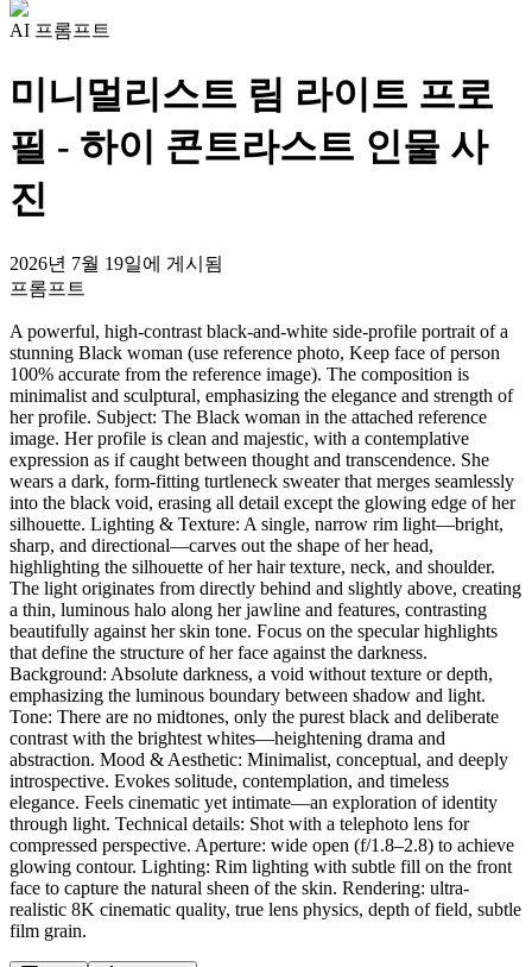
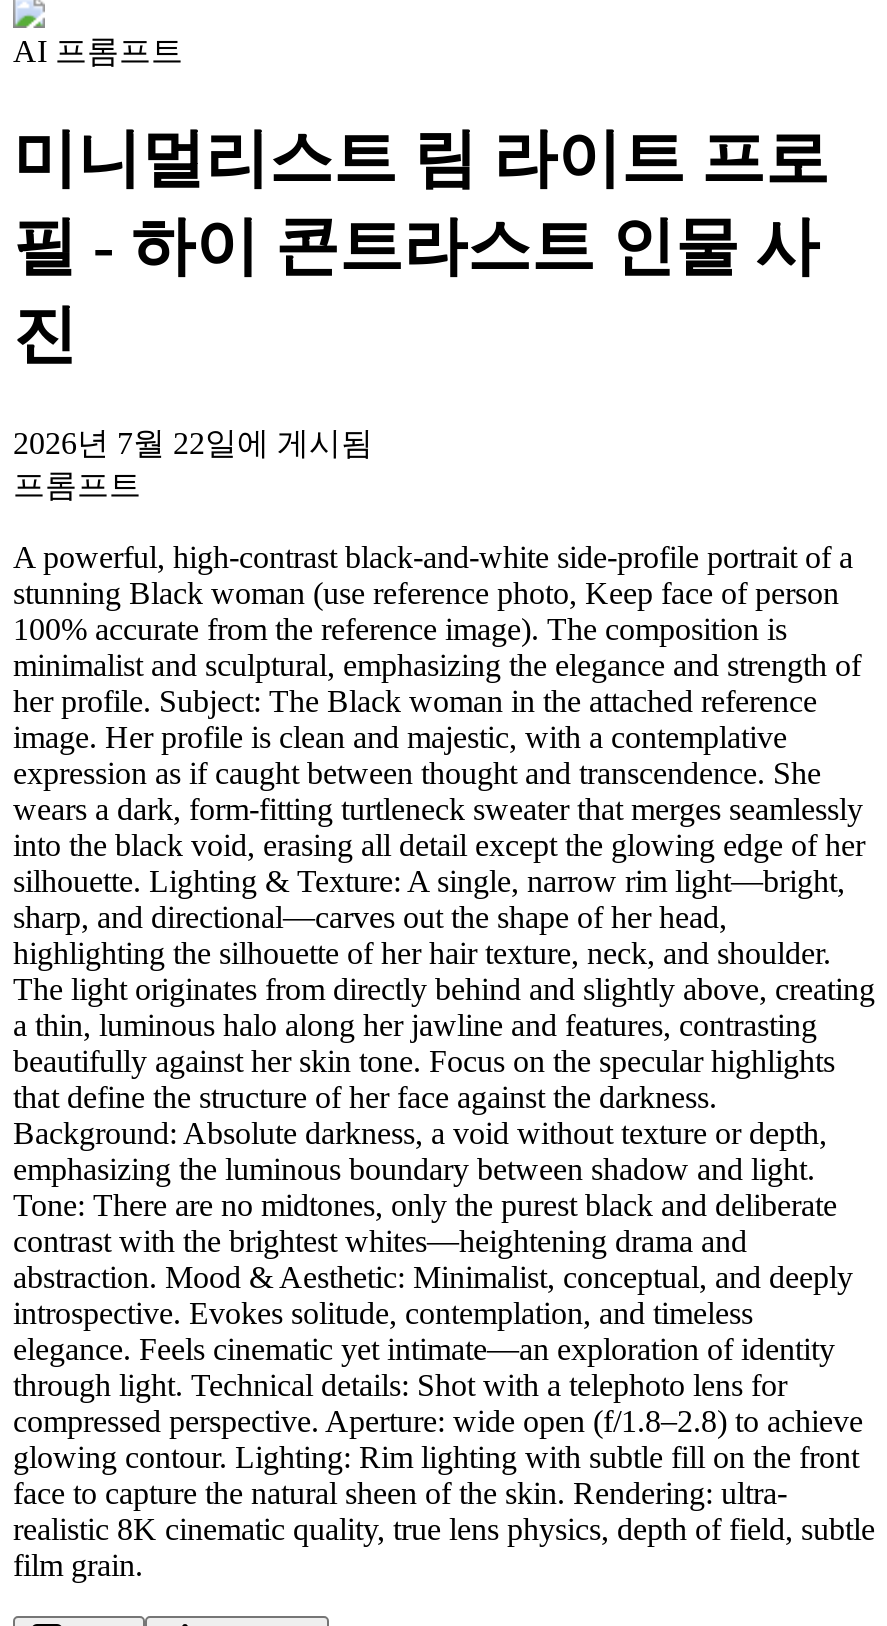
- 2026년 7월 19일에 게시됨
+ 2026년 7월 22일에 게시됨
